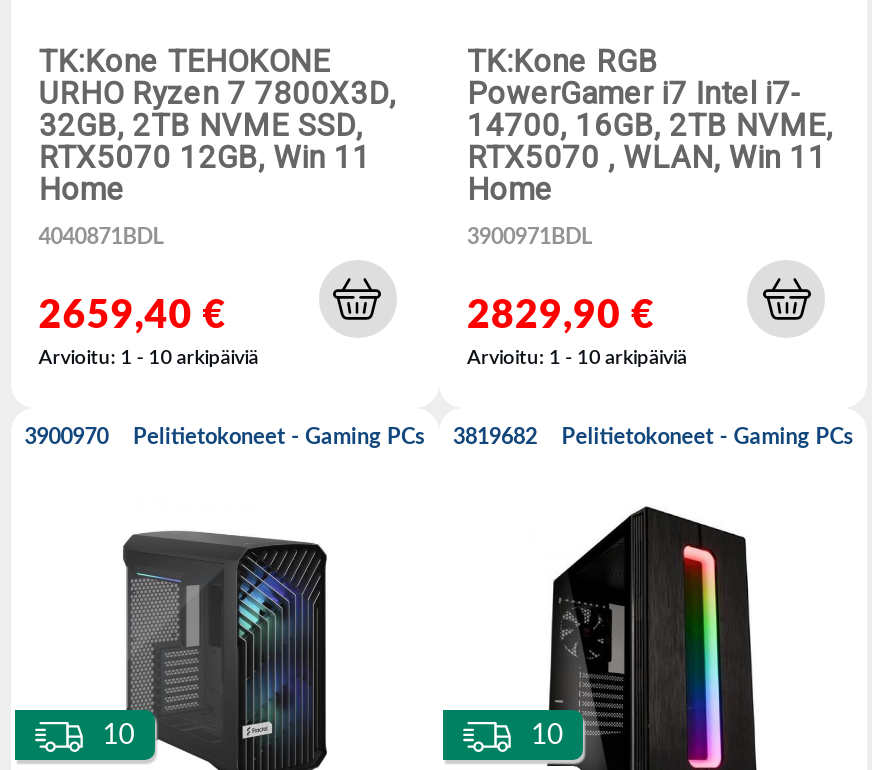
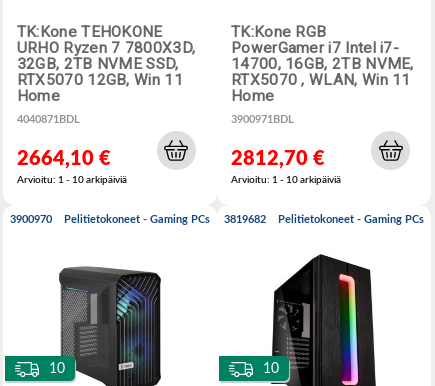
- 2659,40 €
+ 2664,10 €

- 2829,90 €
+ 2812,70 €
